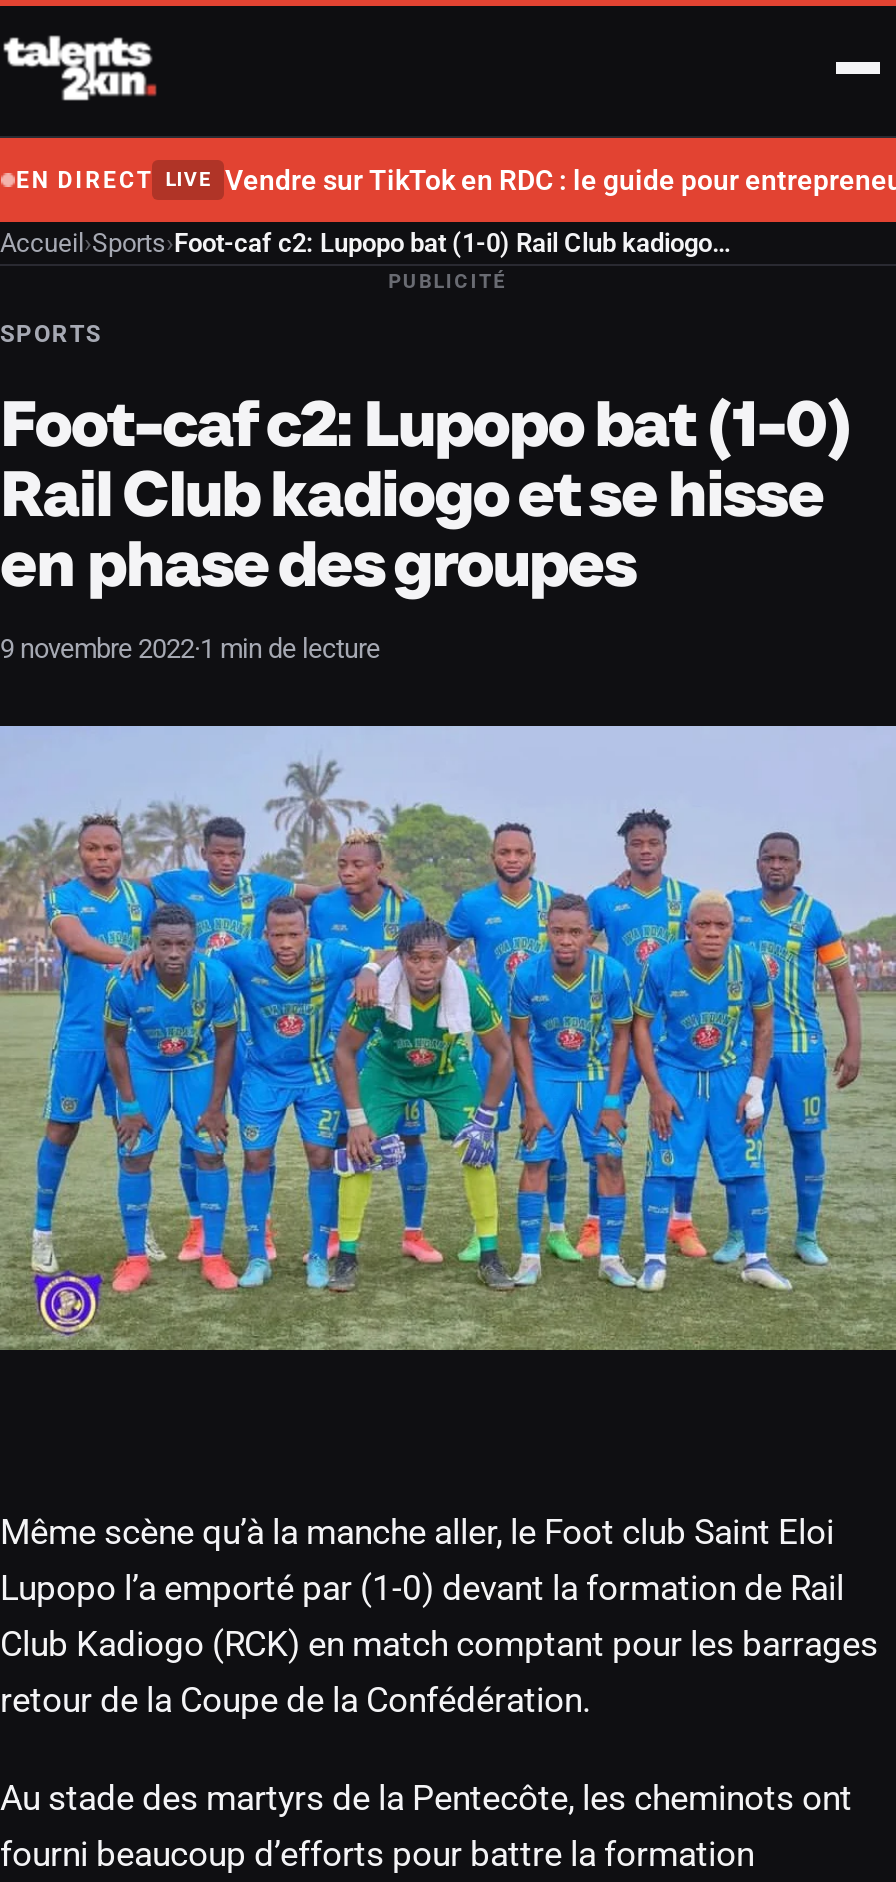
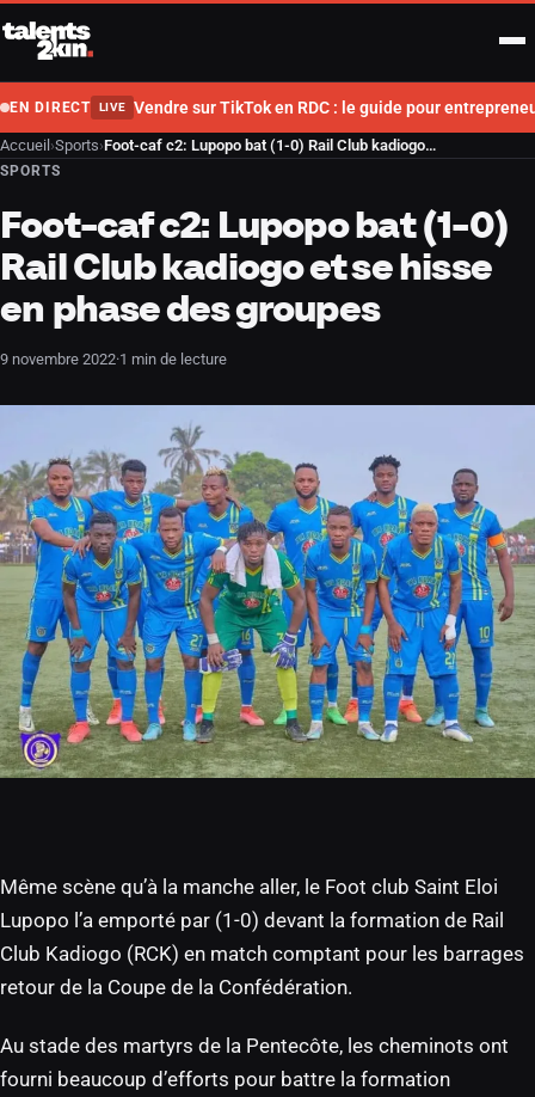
- PUBLICITÉ
